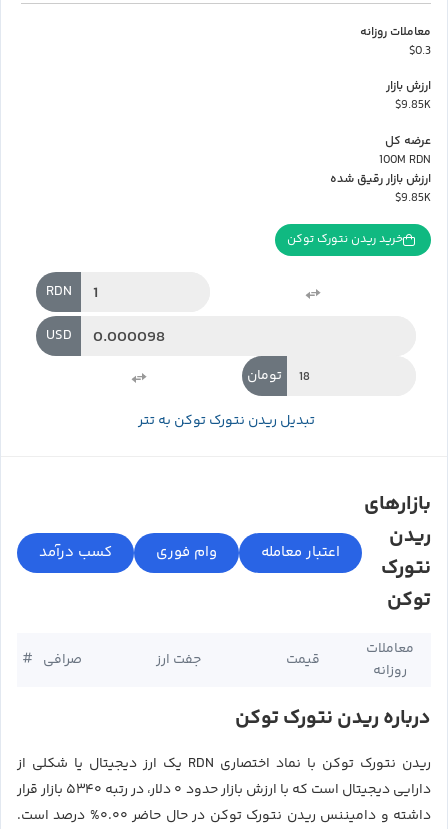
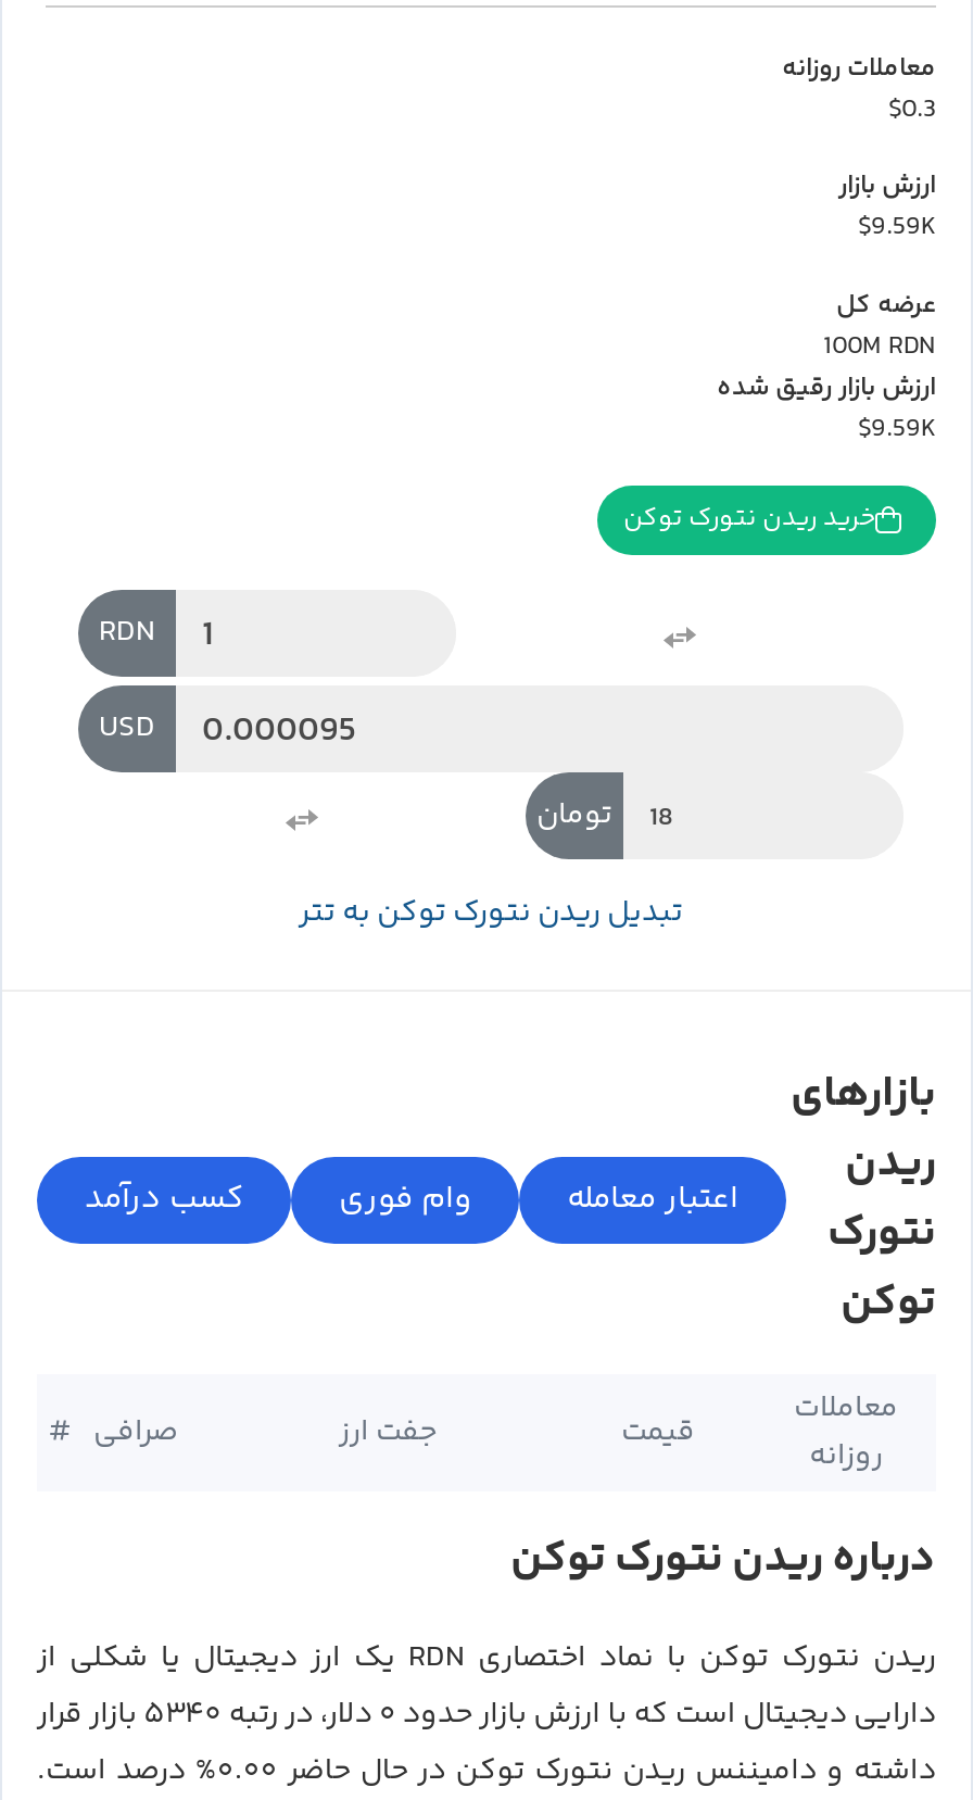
- $9.85K
+ $9.59K

- $9.85K
+ $9.59K
